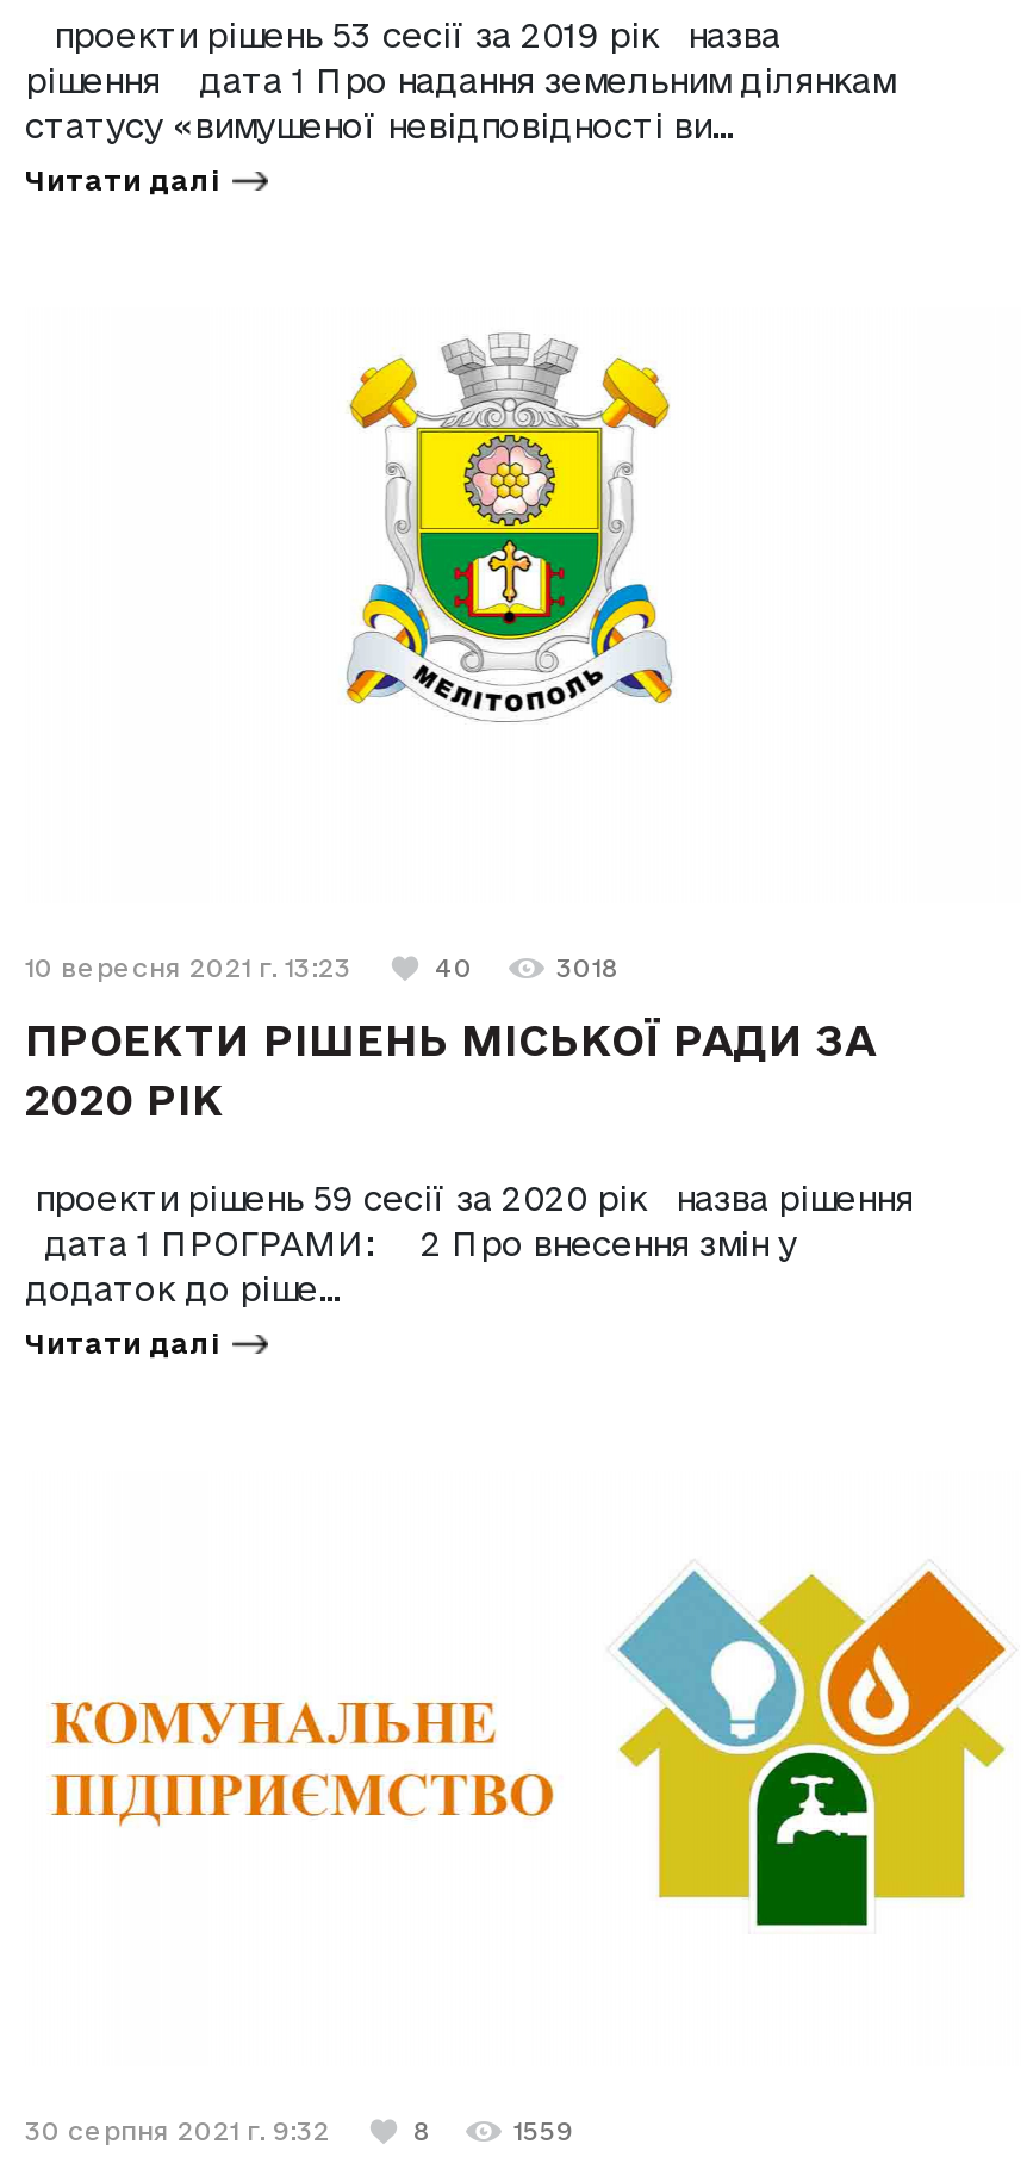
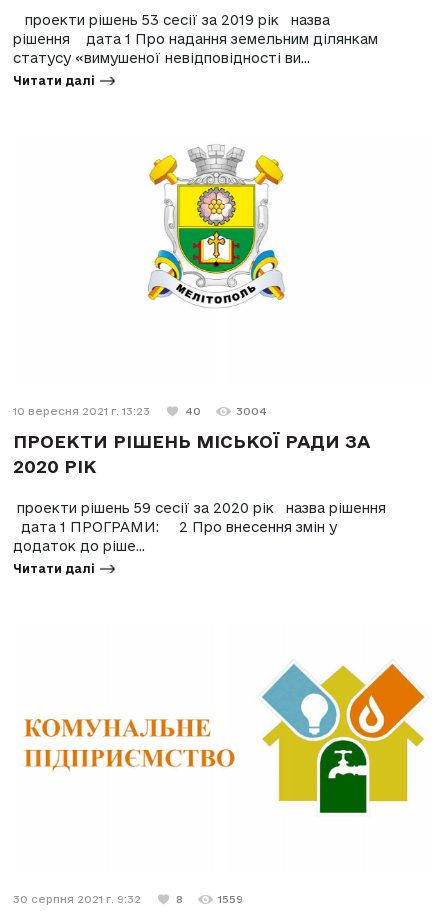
- 3018
+ 3004
